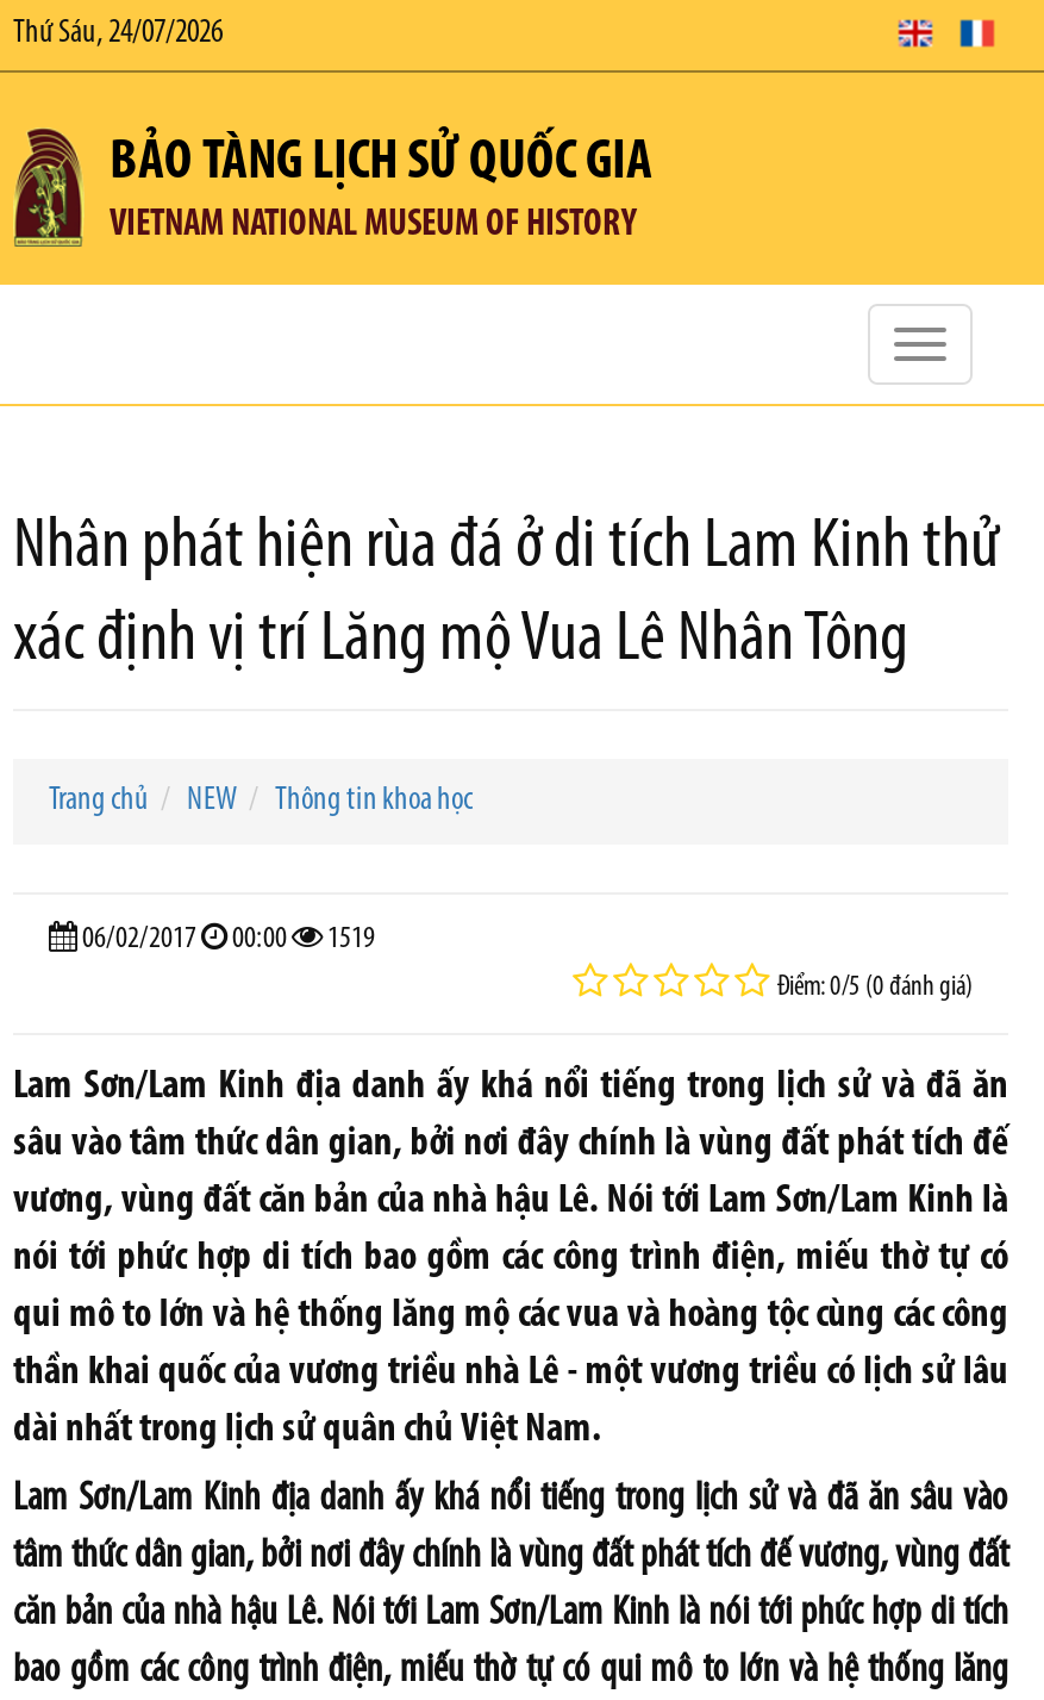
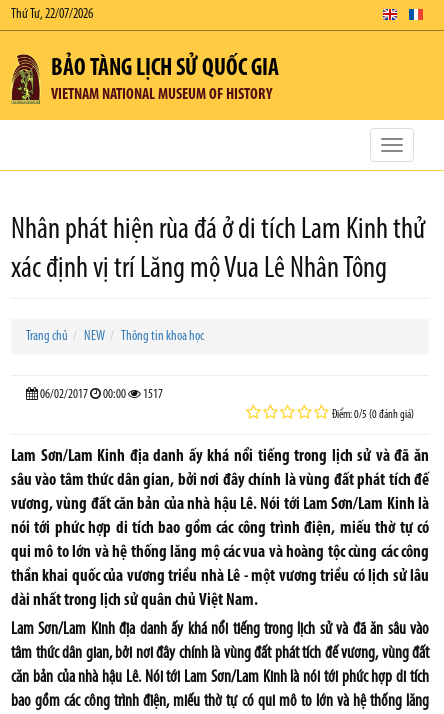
- Thứ Sáu, 24/07/2026
+ Thứ Tư, 22/07/2026

- 06/02/2017 00:00 1519
+ 06/02/2017 00:00 1517
